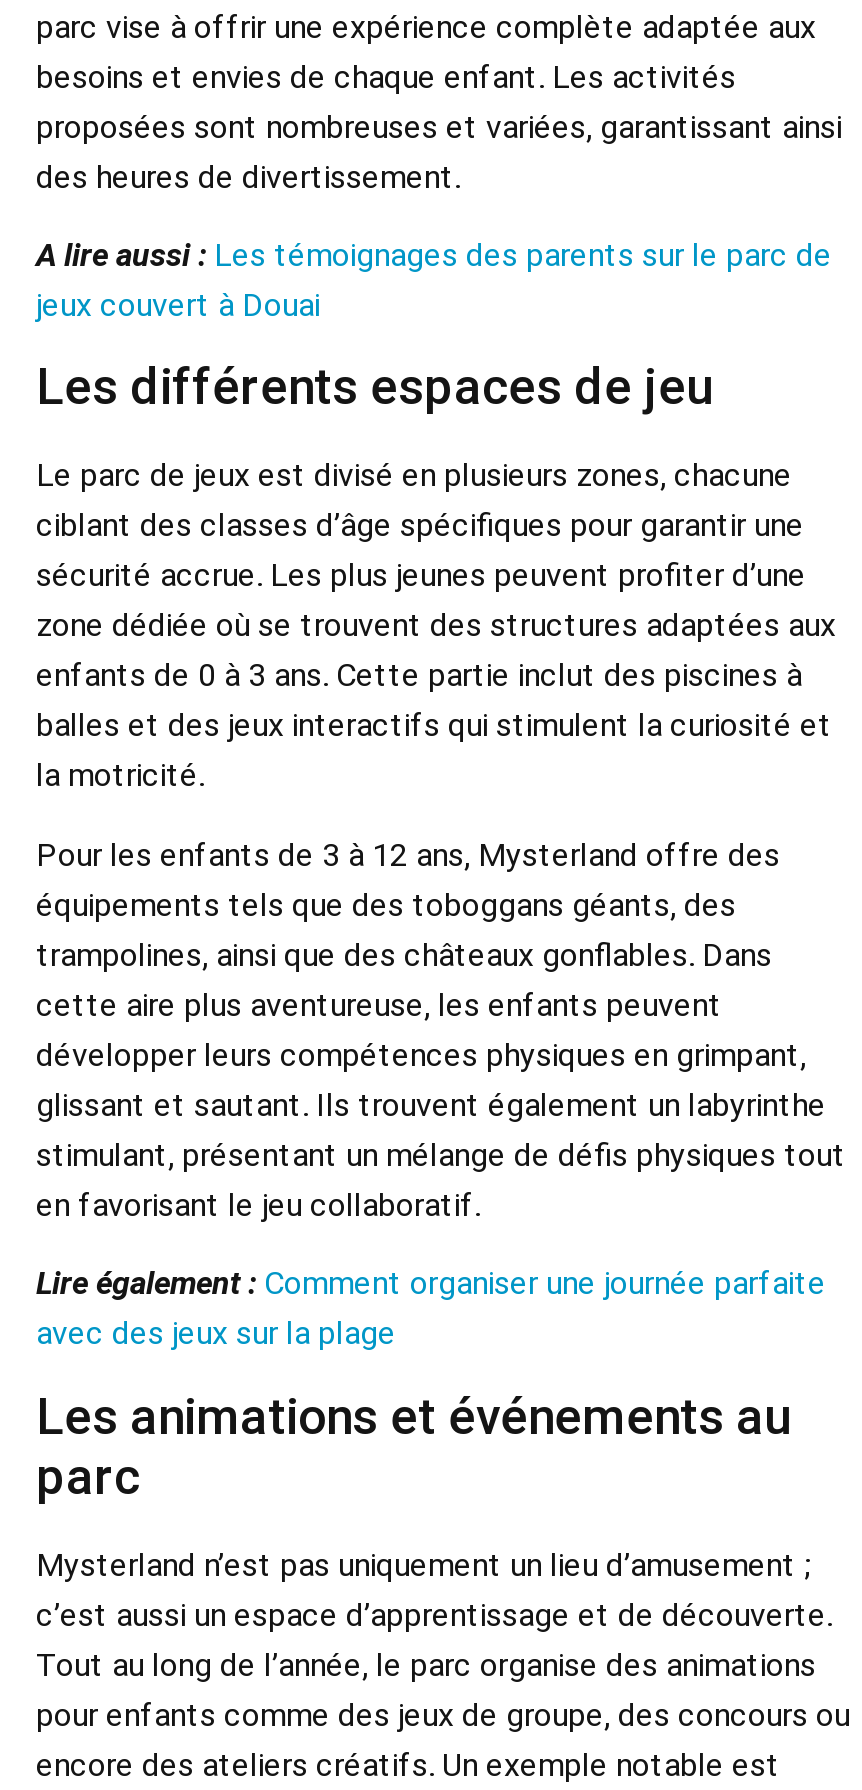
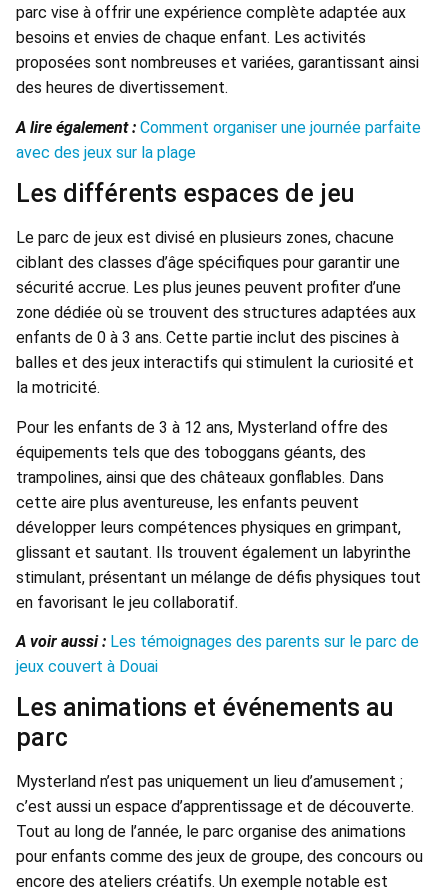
- A lire aussi : Les témoignages des parents sur le parc de
+ A lire également : Comment organiser une journée parfaite

moved down: jeux couvert à Douai

- Lire également : Comment organiser une journée parfaite
+ A voir aussi : Les témoignages des parents sur le parc de

moved up: avec des jeux sur la plage
